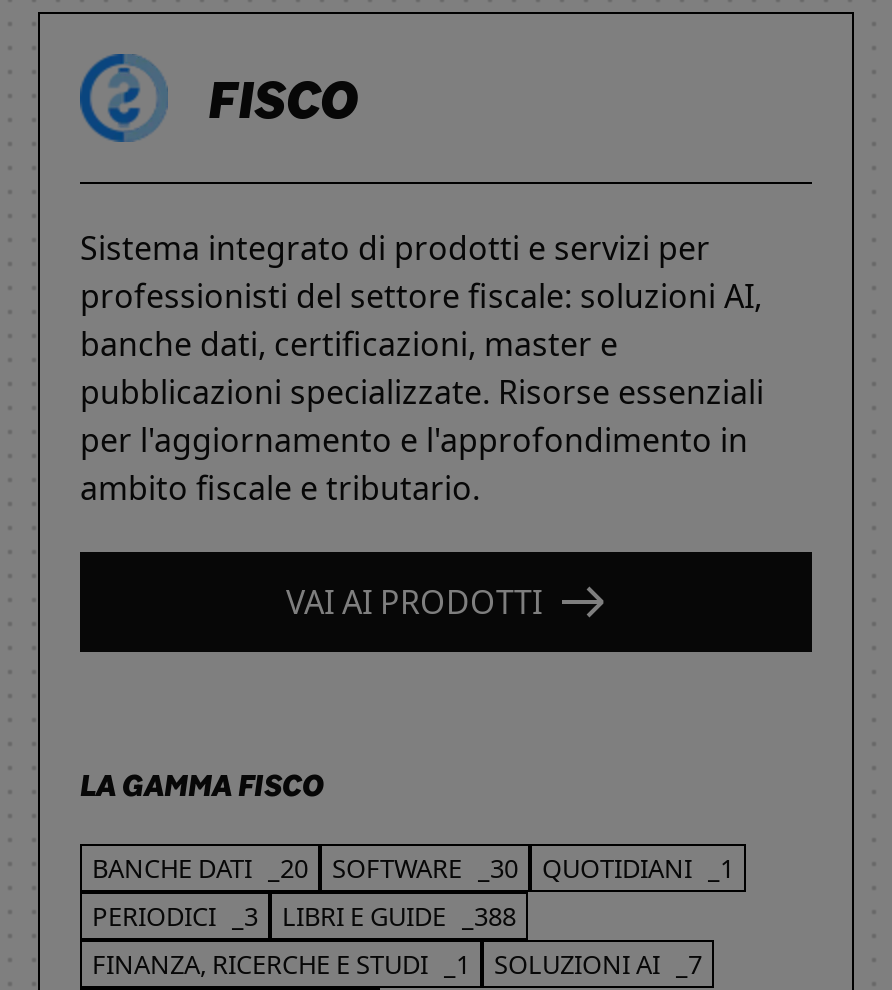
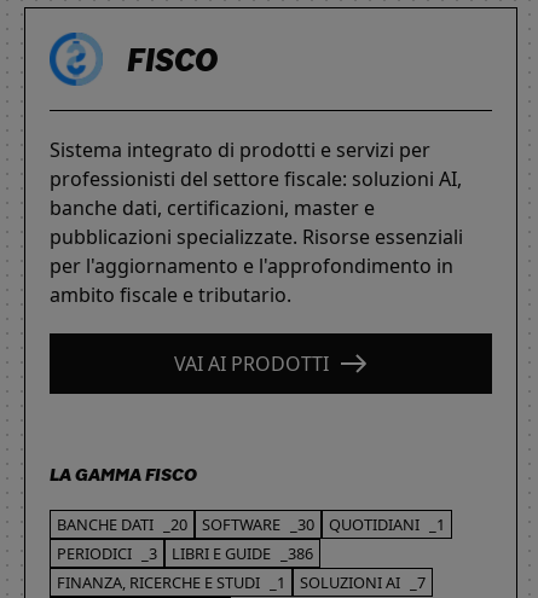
- PERIODICI _3 LIBRI E GUIDE _388
+ PERIODICI _3 LIBRI E GUIDE _386
